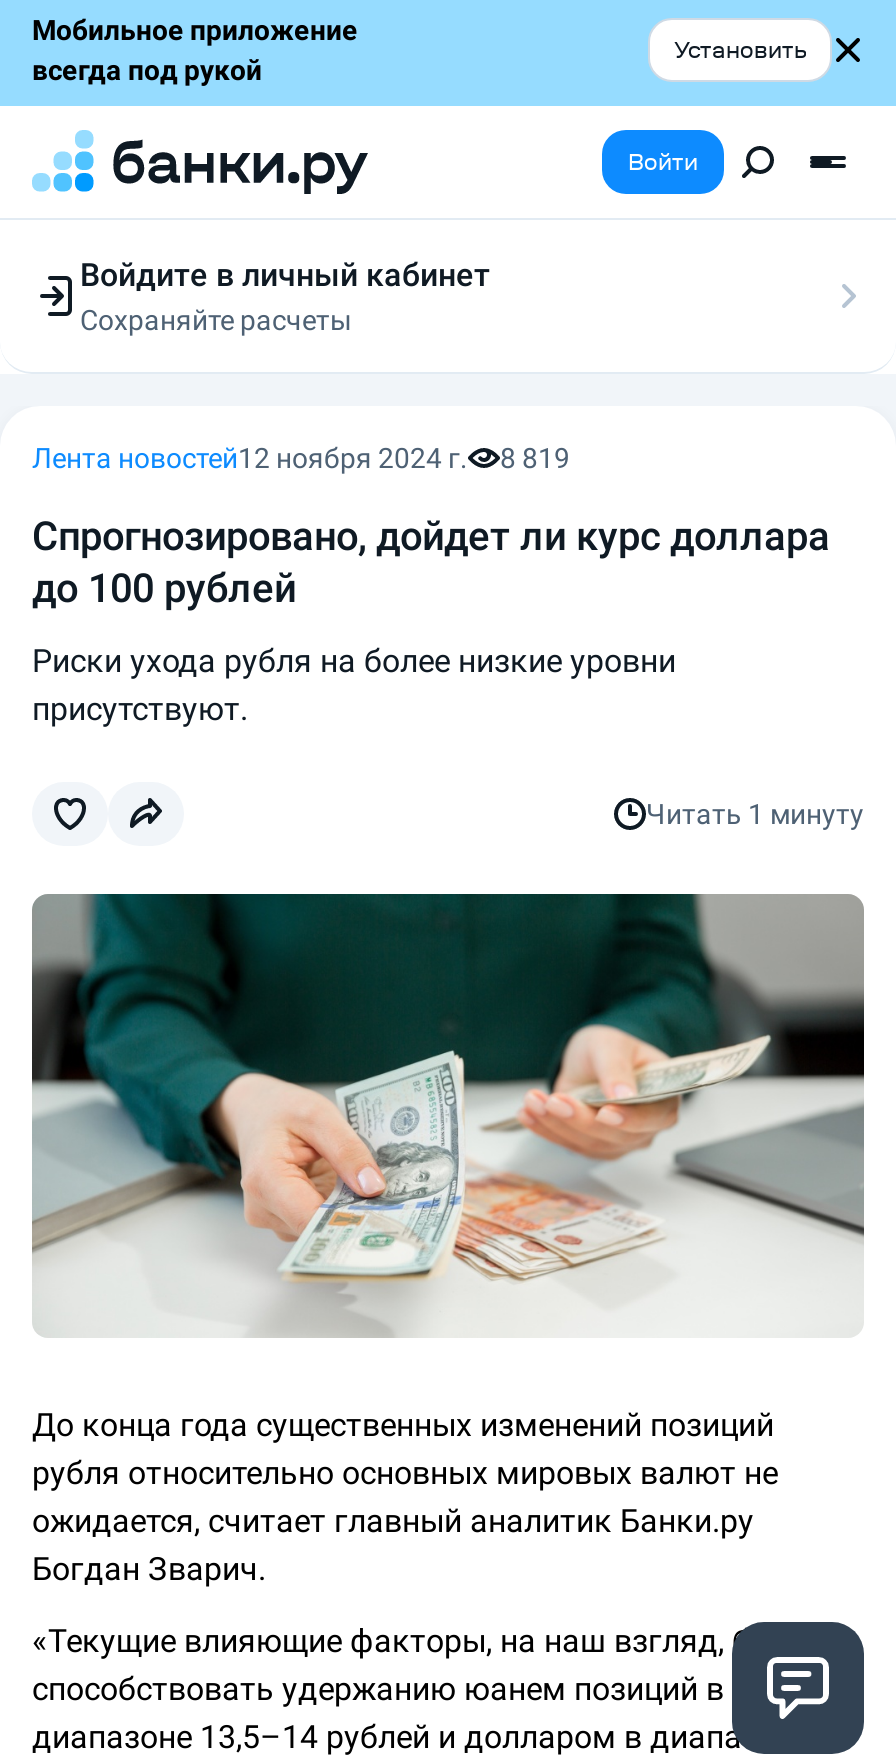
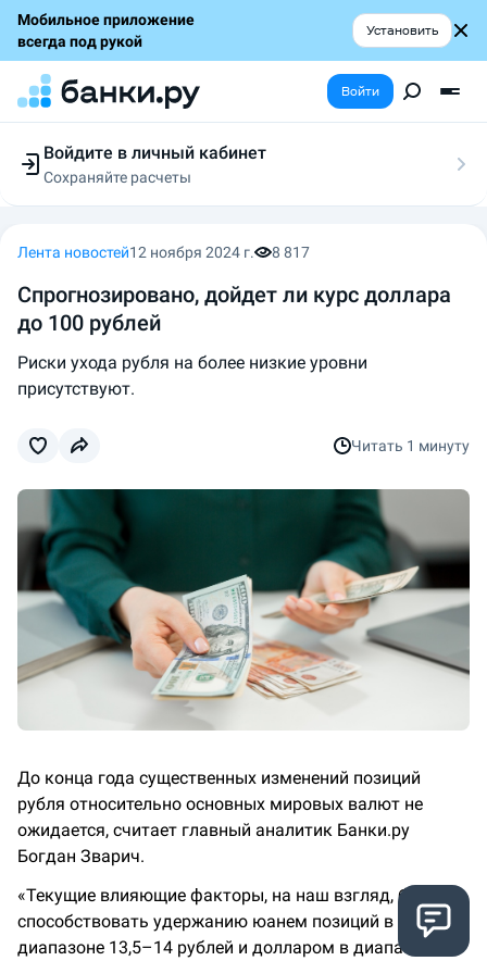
- Лента новостей12 ноября 2024 г. 8 819
+ Лента новостей12 ноября 2024 г. 8 817
